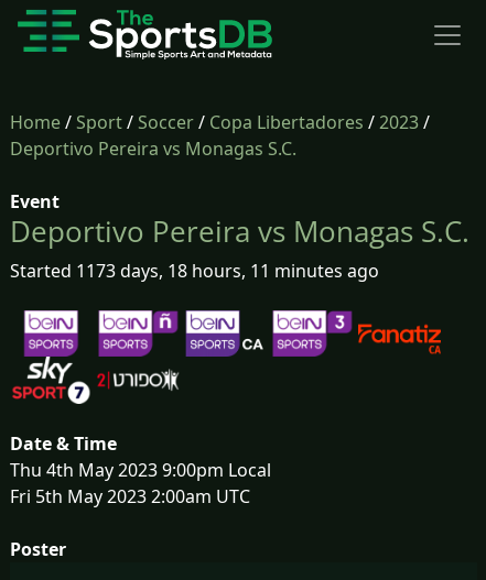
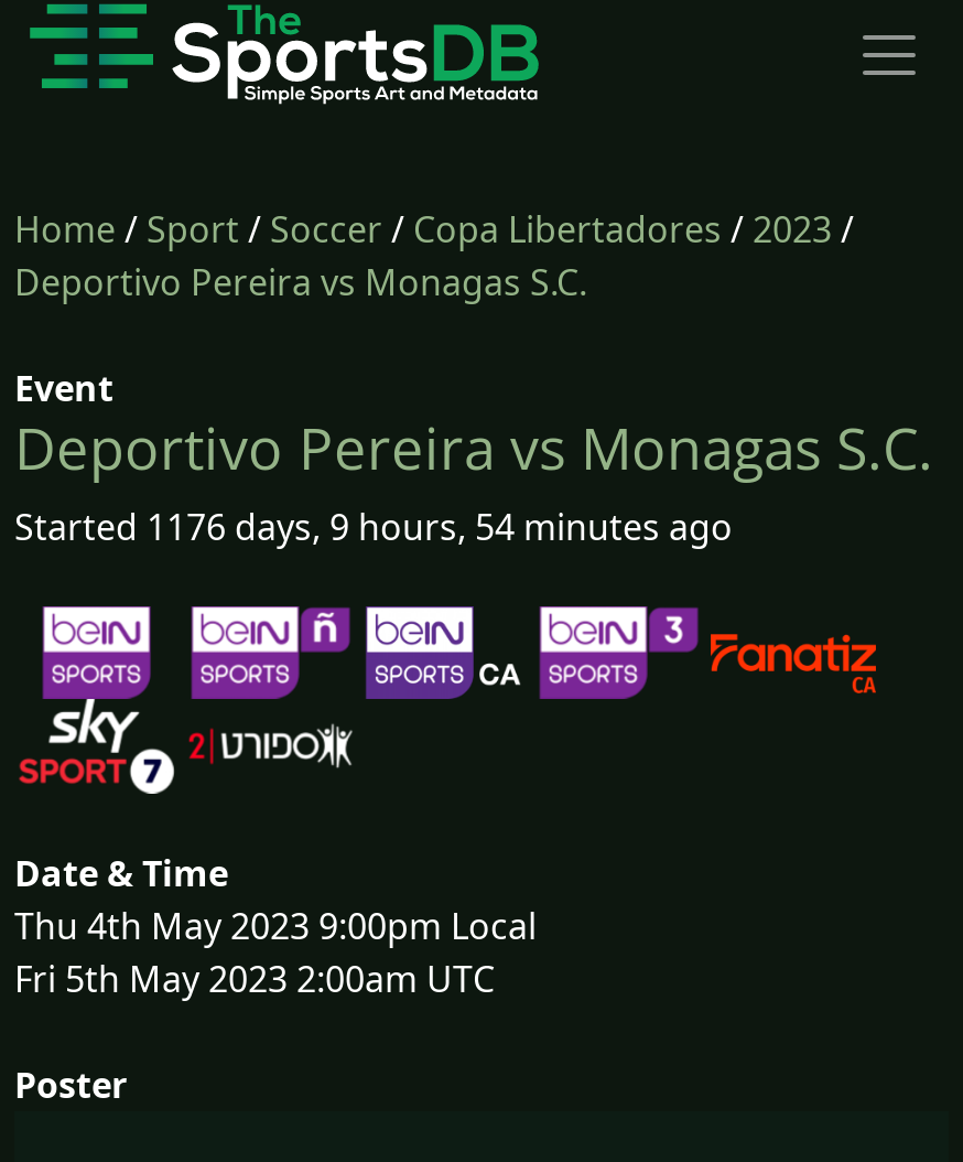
- Started 1173 days, 18 hours, 11 minutes ago
+ Started 1176 days, 9 hours, 54 minutes ago
